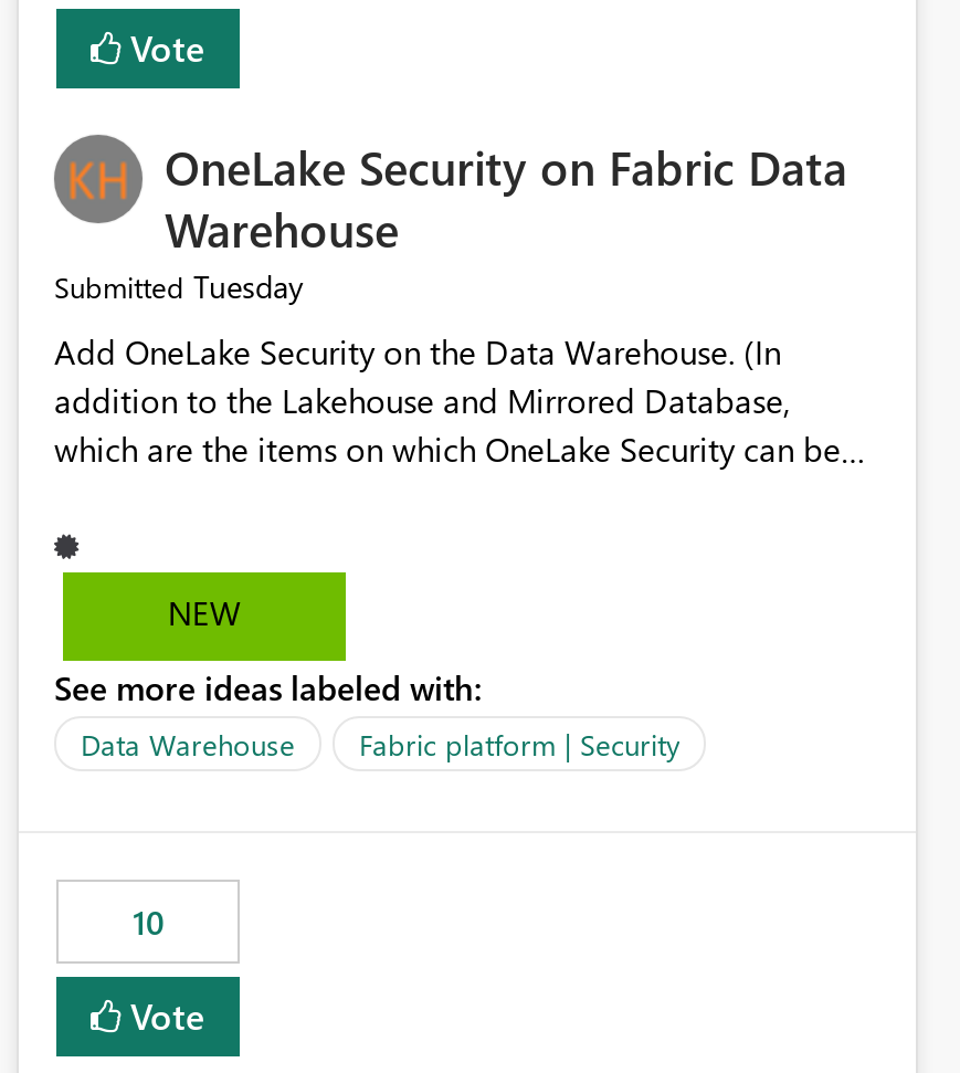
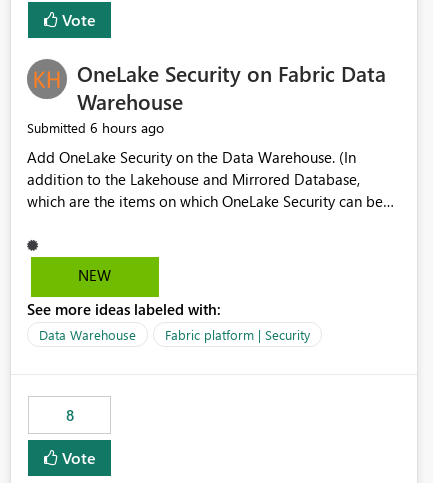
- Submitted Tuesday
+ Submitted 6 hours ago

- 10
+ 8
